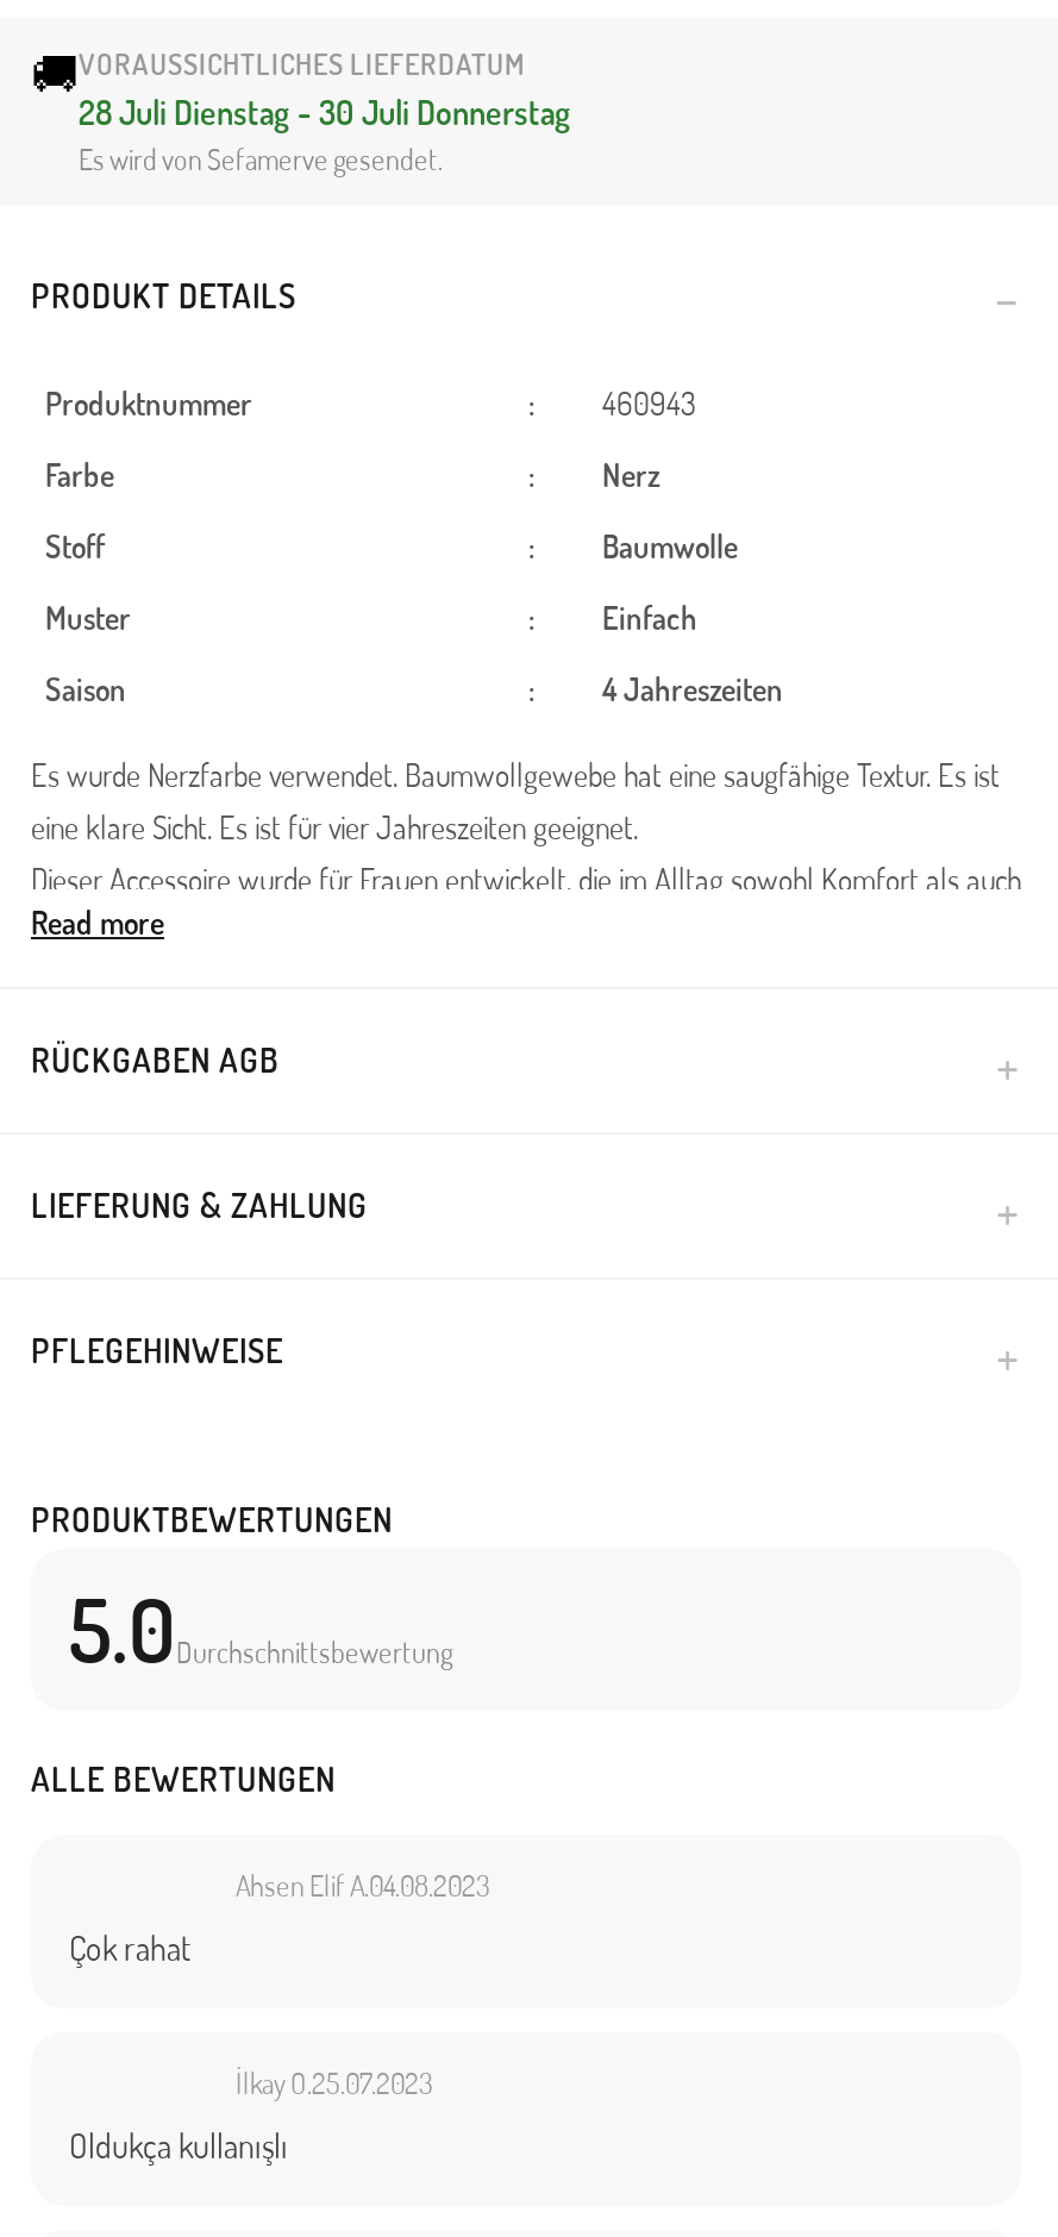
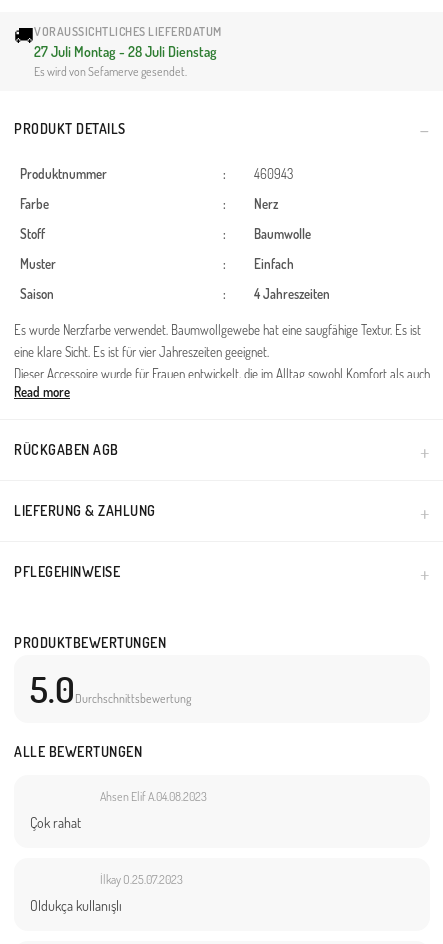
- 28 Juli Dienstag - 30 Juli Donnerstag
+ 27 Juli Montag - 28 Juli Dienstag
